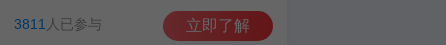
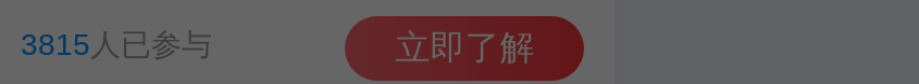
- 3811人已参与
+ 3815人已参与
